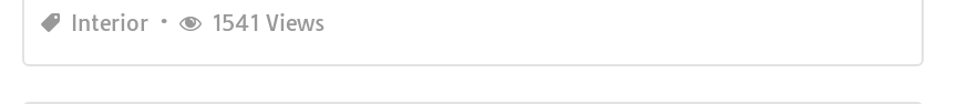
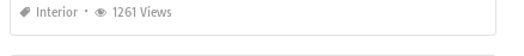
- 1541 Views
+ 1261 Views
